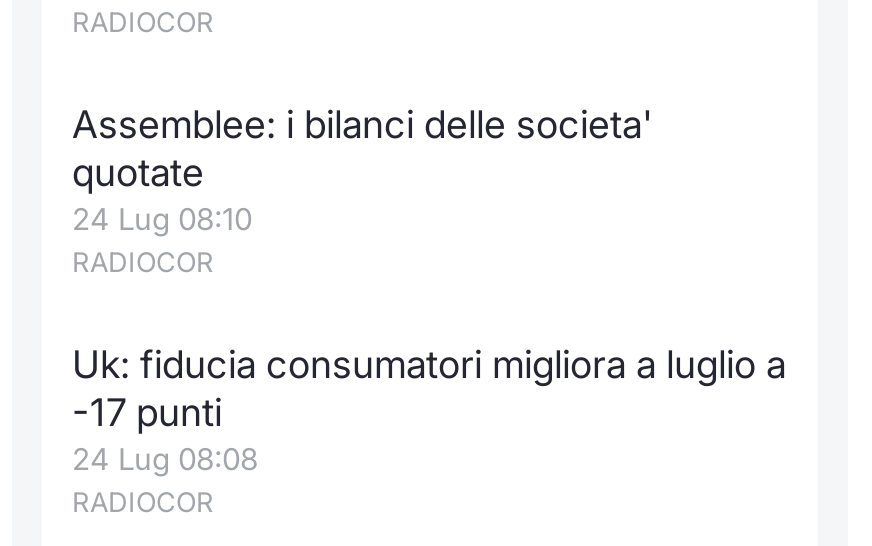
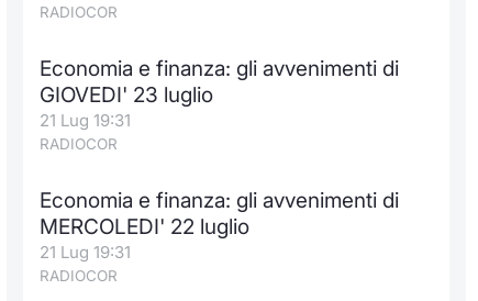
- Assemblee: i bilanci delle societa'
- quotate
- 24 Lug 08:10
+ Economia e finanza: gli avvenimenti di
+ GIOVEDI' 23 luglio
+ 21 Lug 19:31

- Uk: fiducia consumatori migliora a luglio a
- -17 punti
- 24 Lug 08:08
+ Economia e finanza: gli avvenimenti di
+ MERCOLEDI' 22 luglio
+ 21 Lug 19:31
